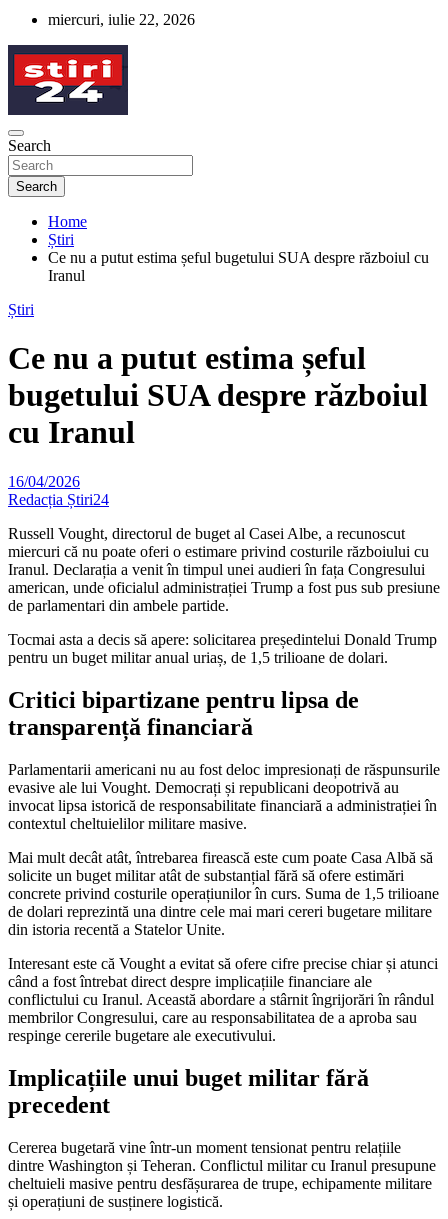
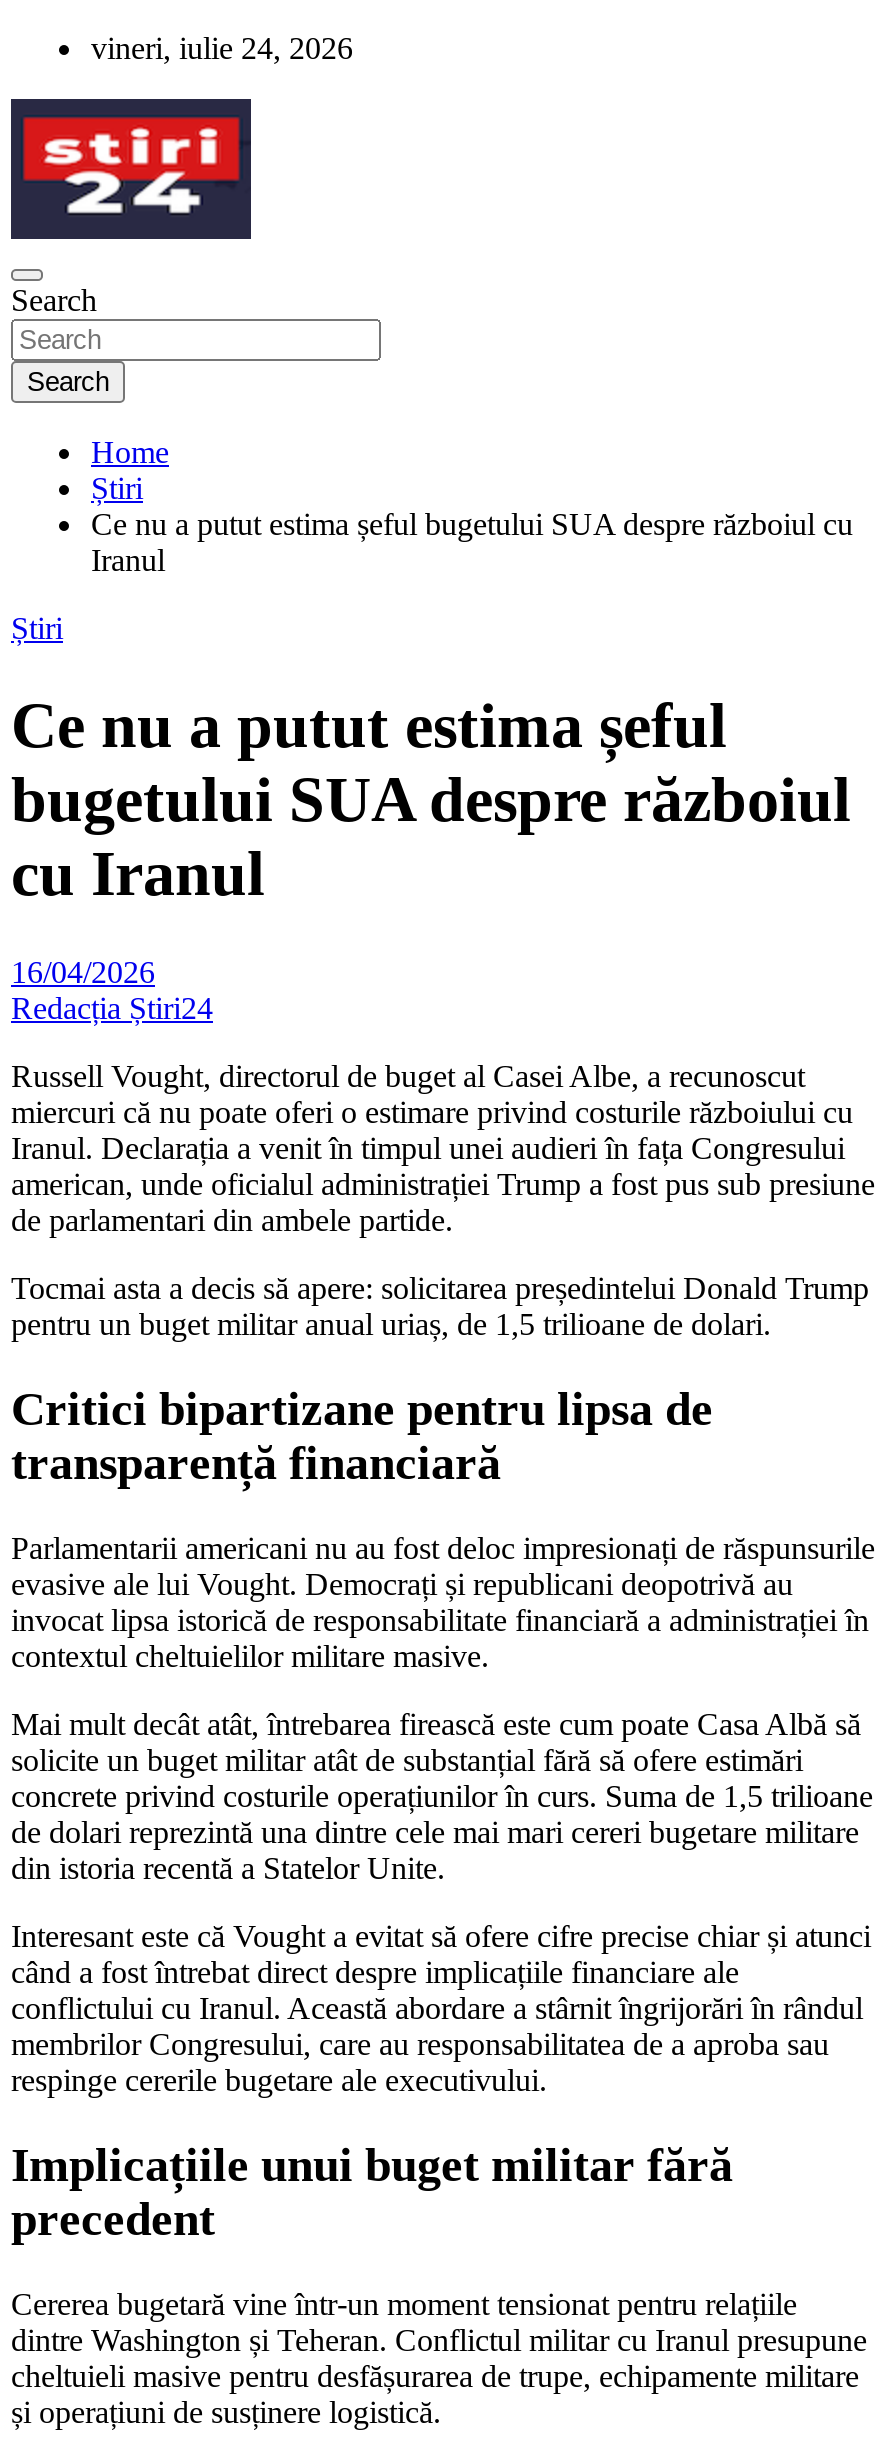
- miercuri, iulie 22, 2026
+ vineri, iulie 24, 2026
